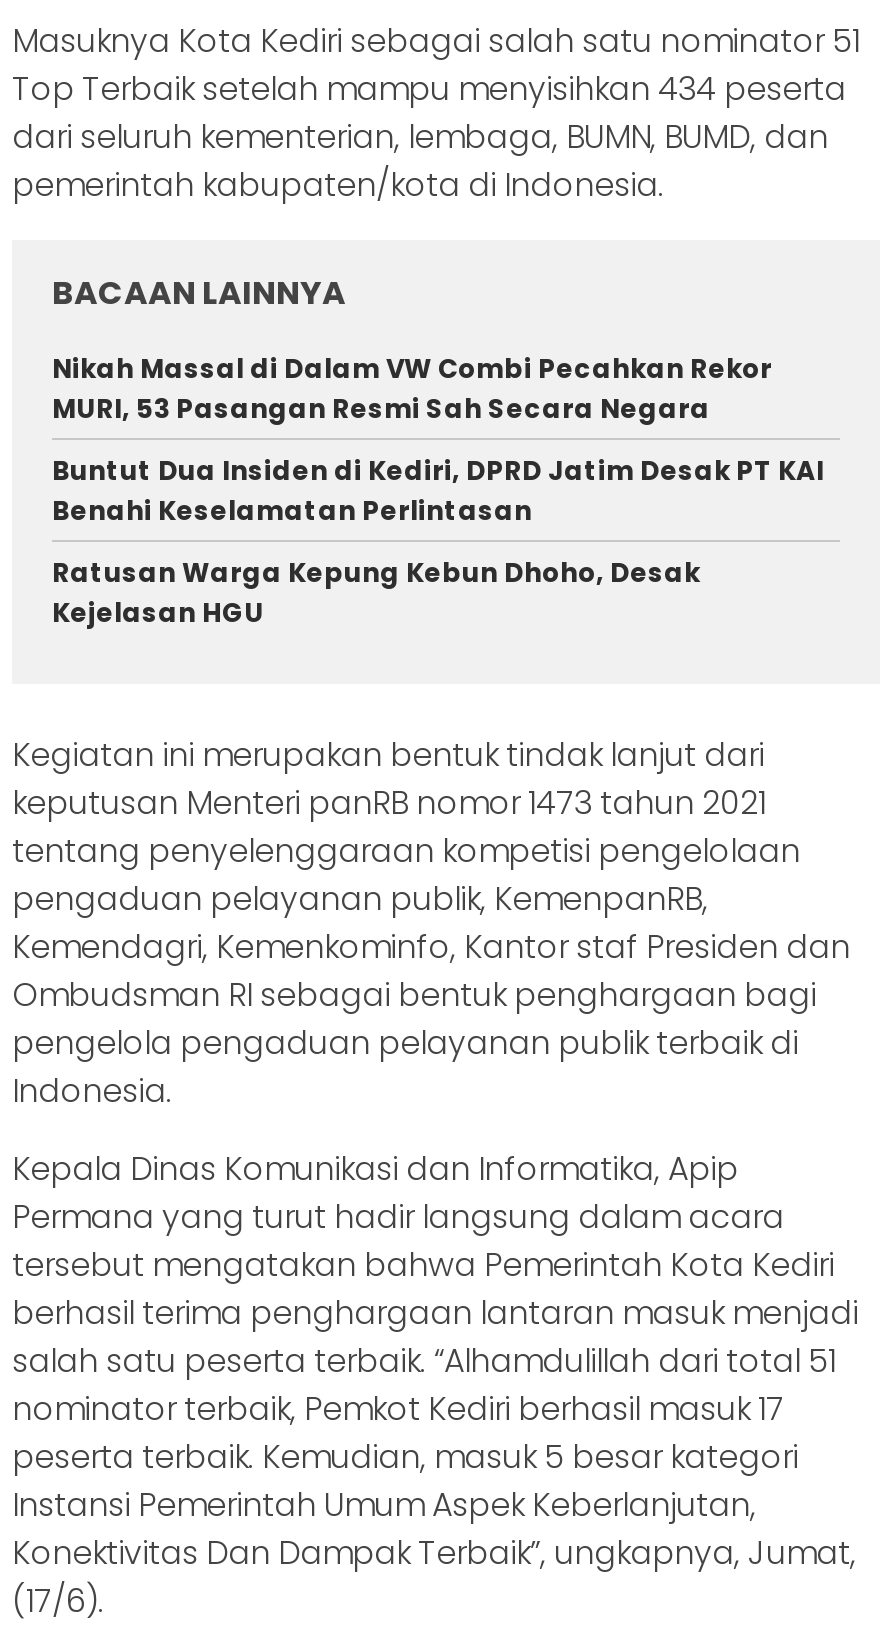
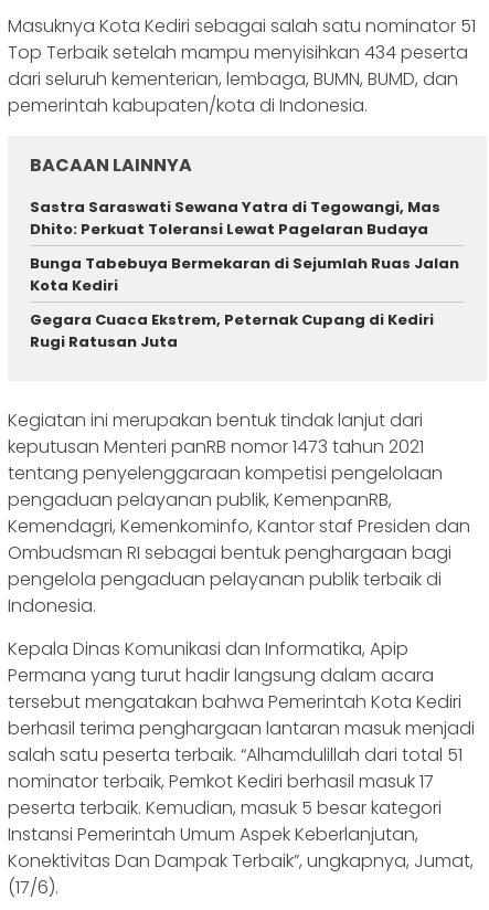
- Nikah Massal di Dalam VW Combi Pecahkan Rekor
- MURI, 53 Pasangan Resmi Sah Secara Negara
+ Sastra Saraswati Sewana Yatra di Tegowangi, Mas
+ Dhito: Perkuat Toleransi Lewat Pagelaran Budaya

- Buntut Dua Insiden di Kediri, DPRD Jatim Desak PT KAI
- Benahi Keselamatan Perlintasan
+ Bunga Tabebuya Bermekaran di Sejumlah Ruas Jalan
+ Kota Kediri

- Ratusan Warga Kepung Kebun Dhoho, Desak
- Kejelasan HGU
+ Gegara Cuaca Ekstrem, Peternak Cupang di Kediri
+ Rugi Ratusan Juta
